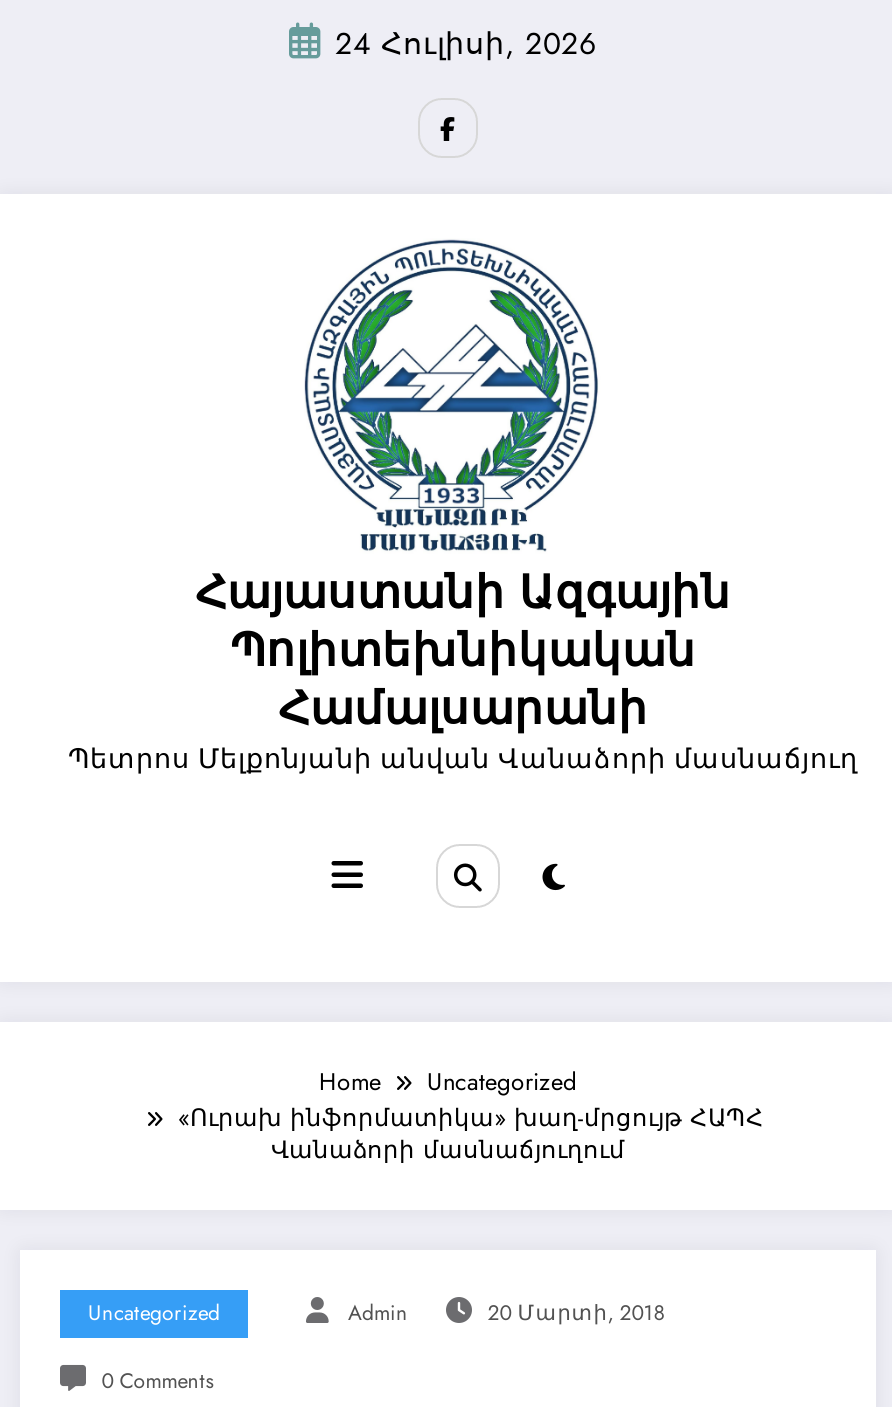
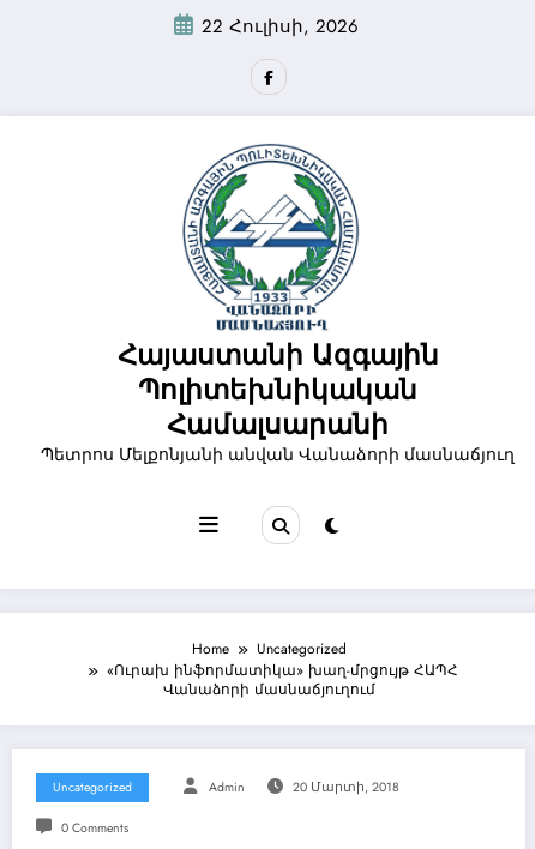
- 24 Հուլիսի, 2026
+ 22 Հուլիսի, 2026
